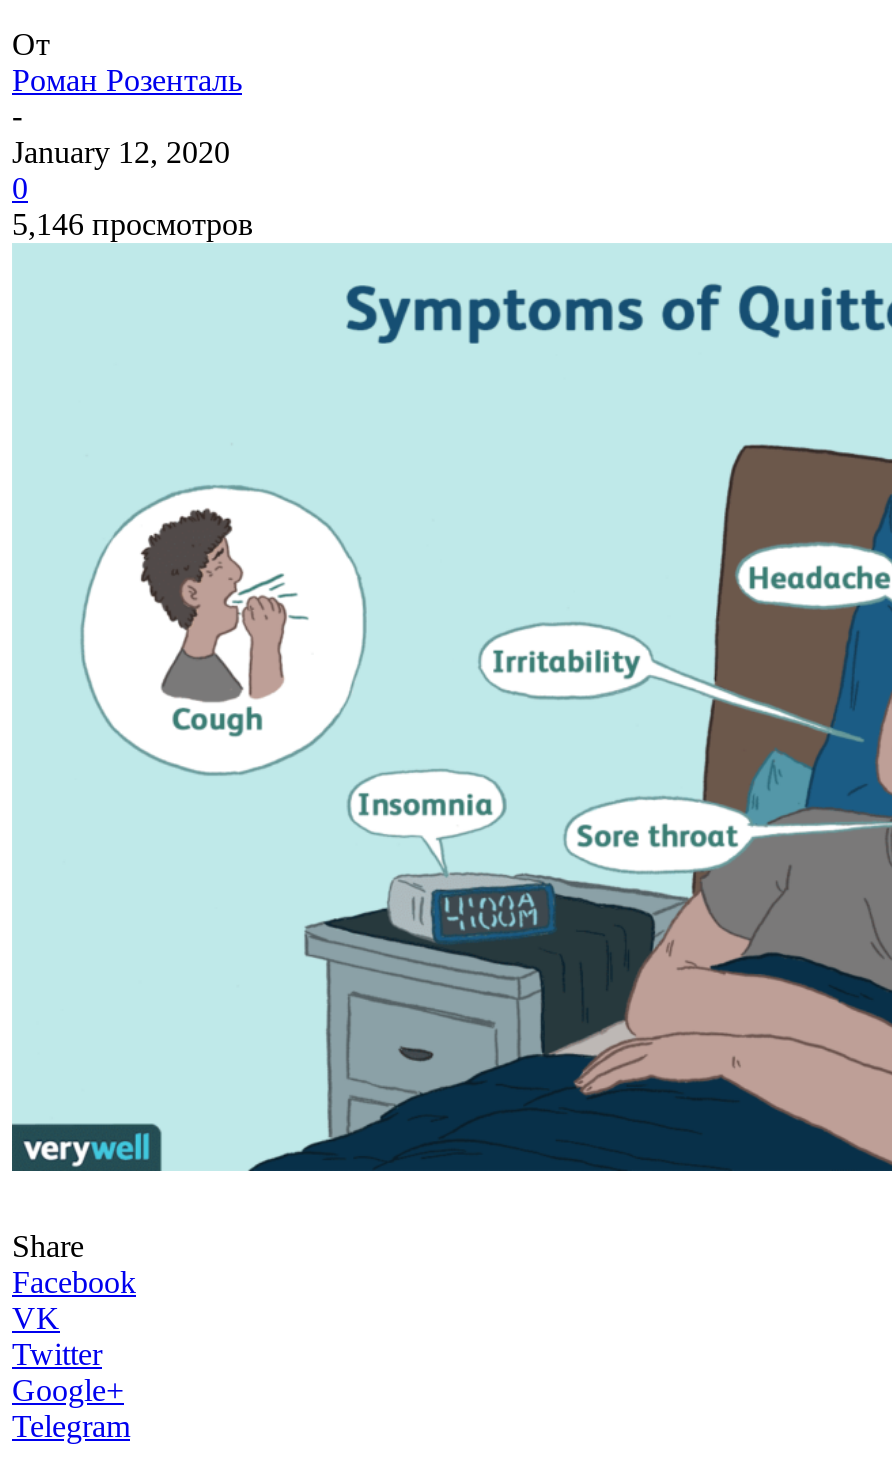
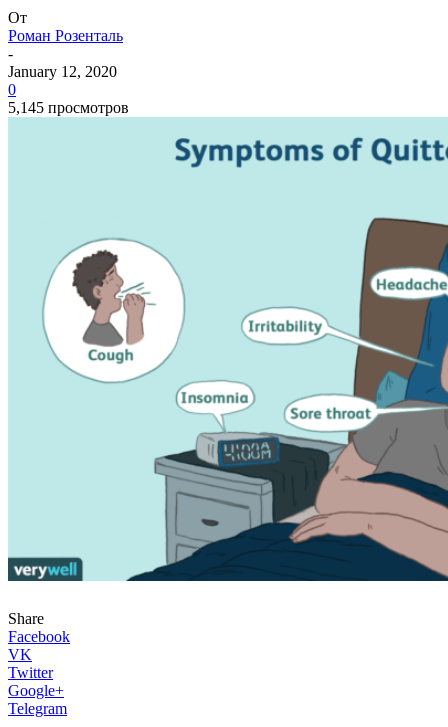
- 5,146 просмотров
+ 5,145 просмотров
